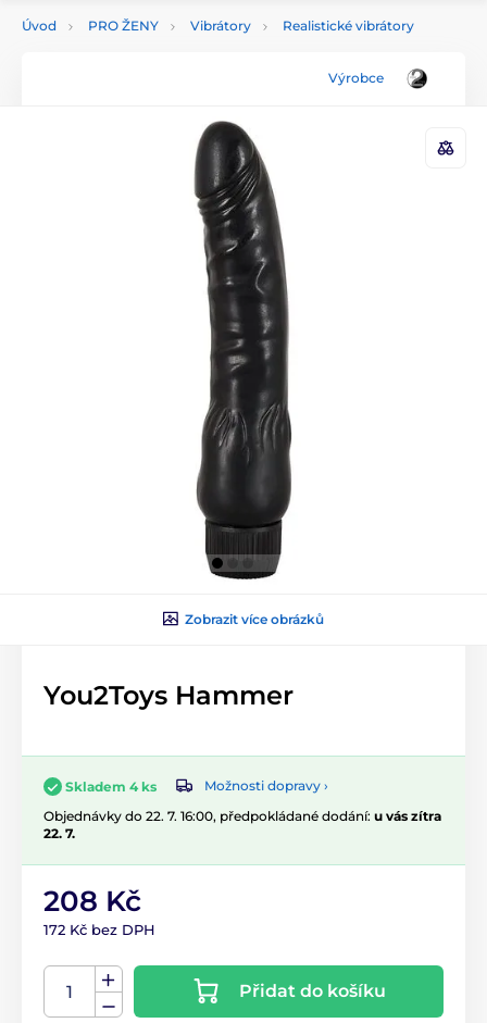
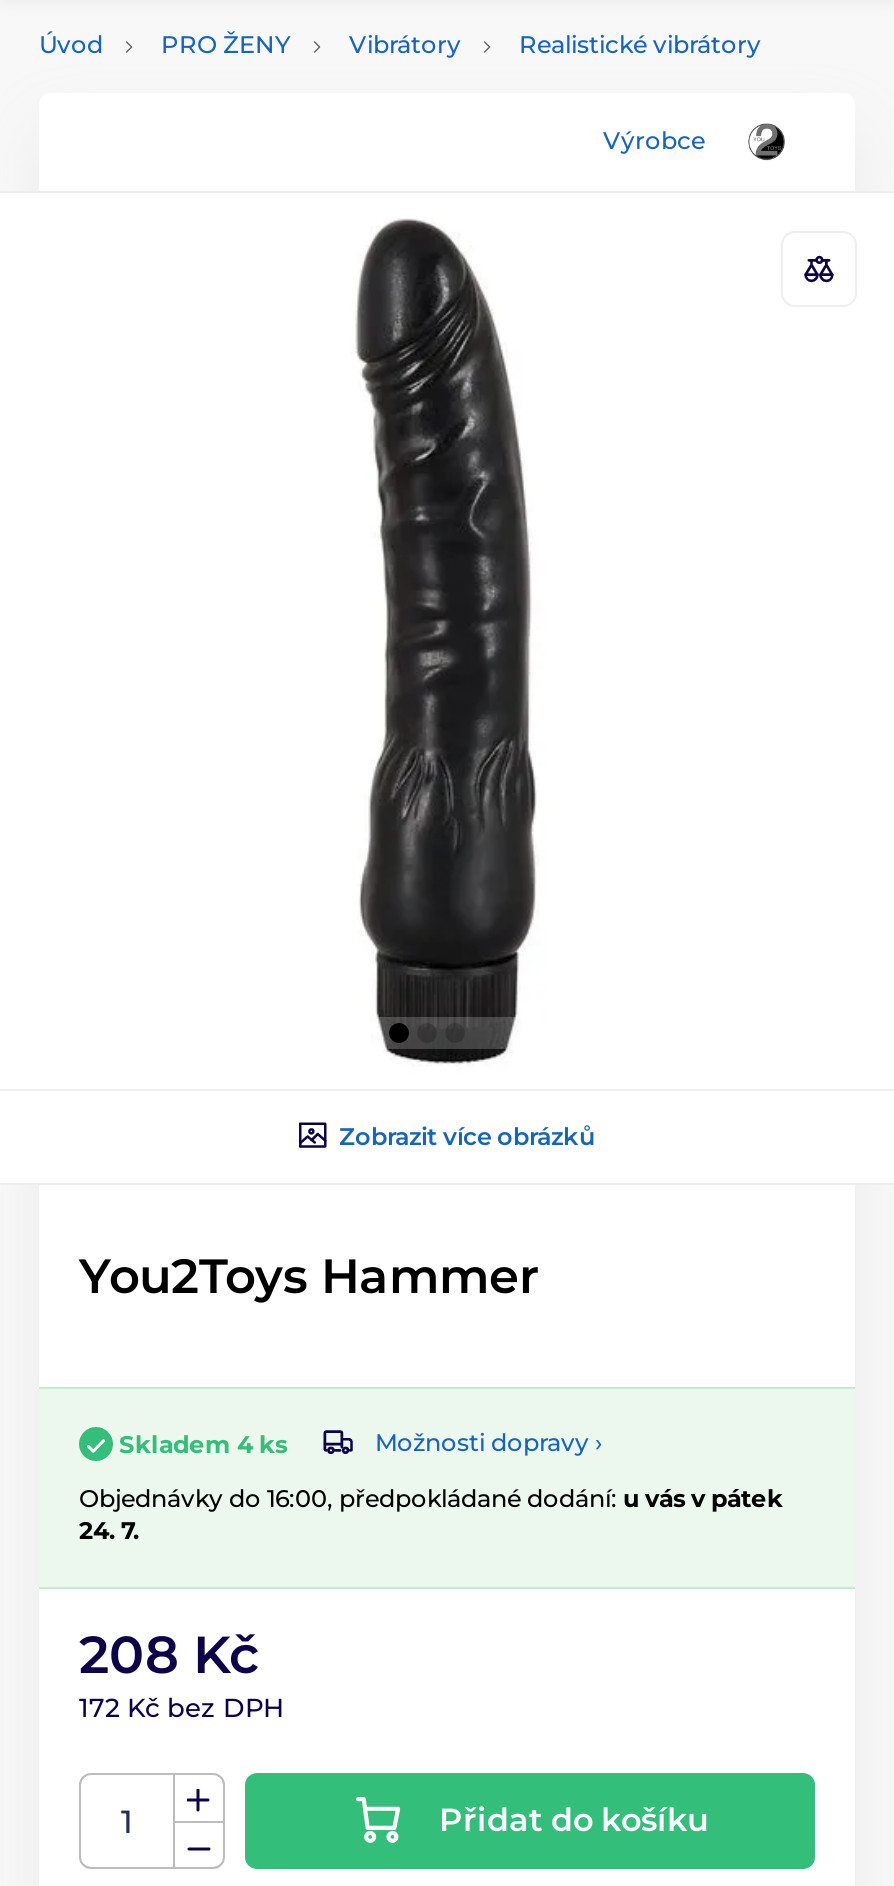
- Objednávky do 22. 7. 16:00, předpokládané dodání: u vás zítra
- 22. 7.
+ Objednávky do 16:00, předpokládané dodání: u vás v pátek
+ 24. 7.
